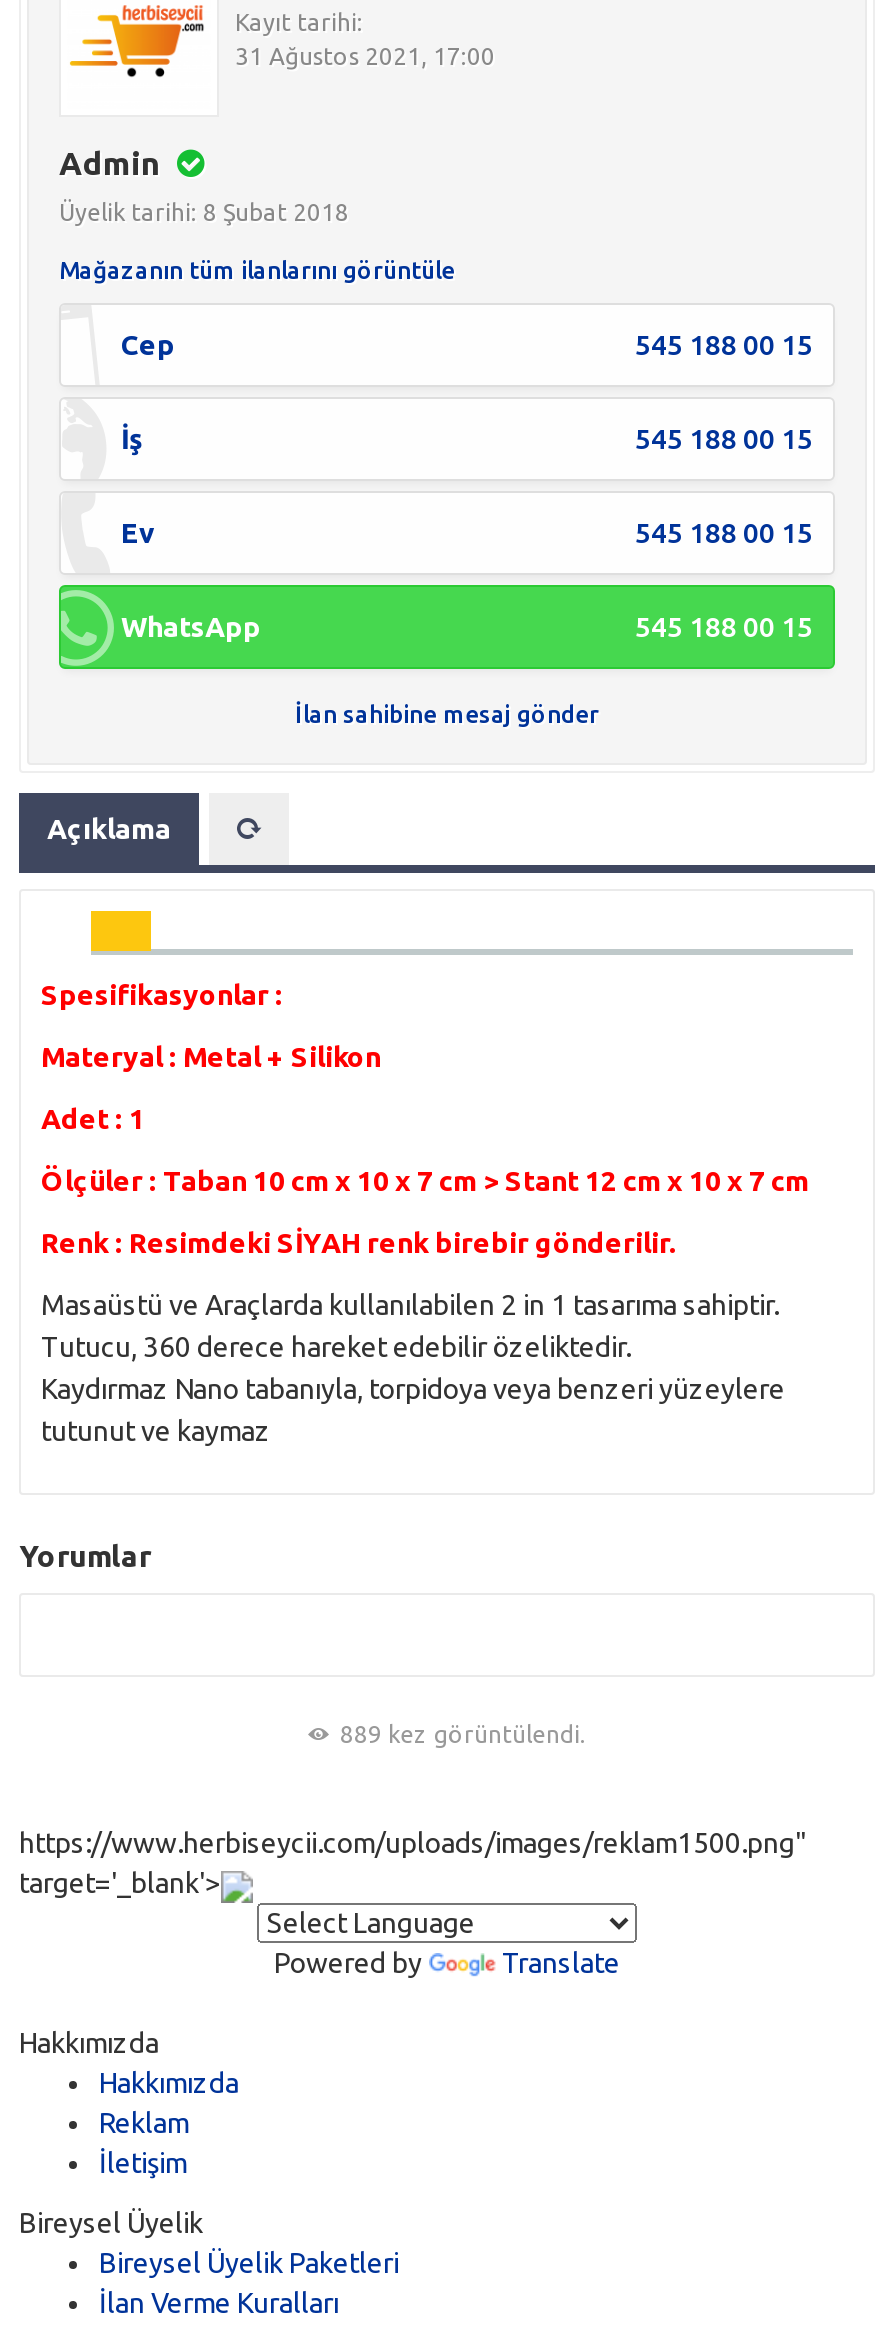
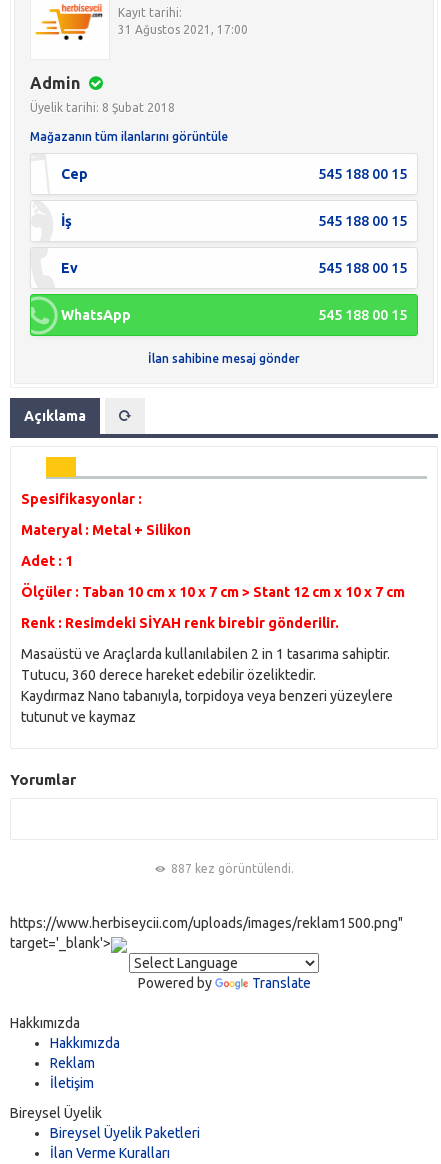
- 889 kez görüntülendi.
+ 887 kez görüntülendi.
